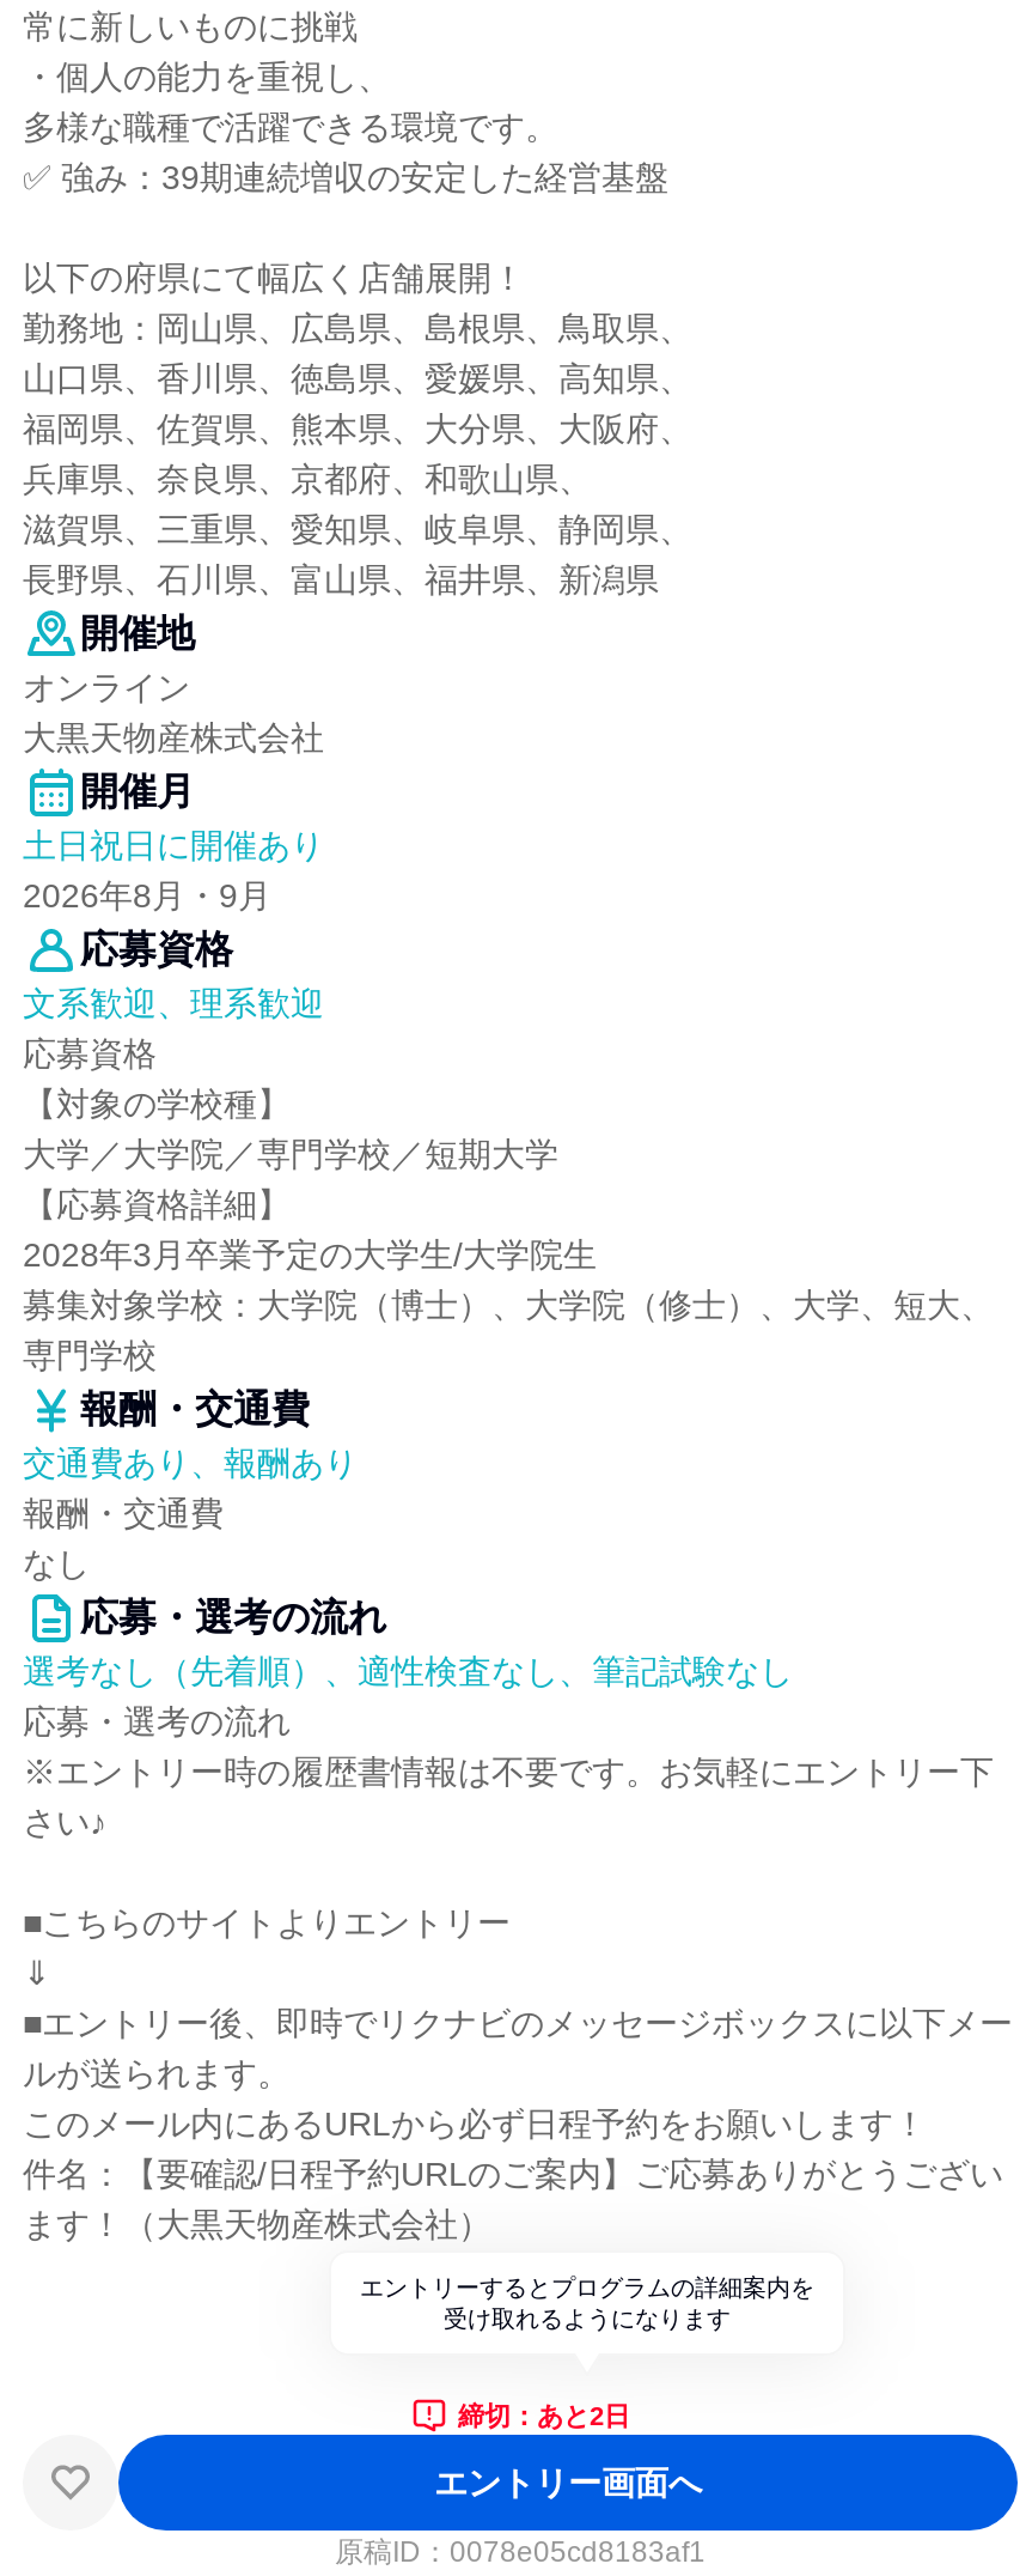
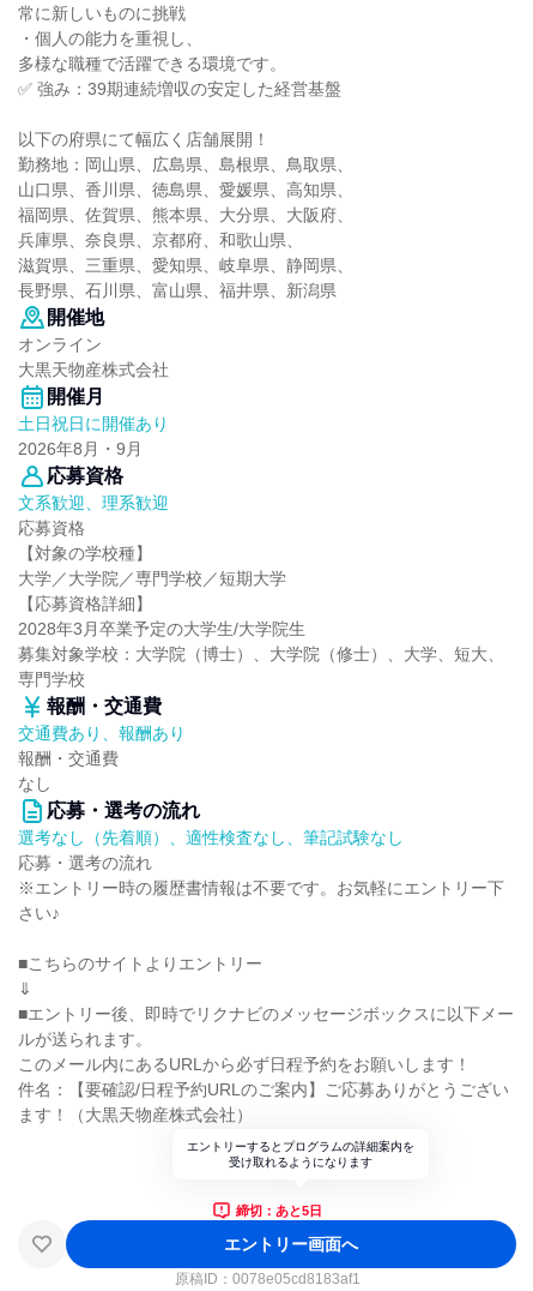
- 締切：あと2日
+ 締切：あと5日
